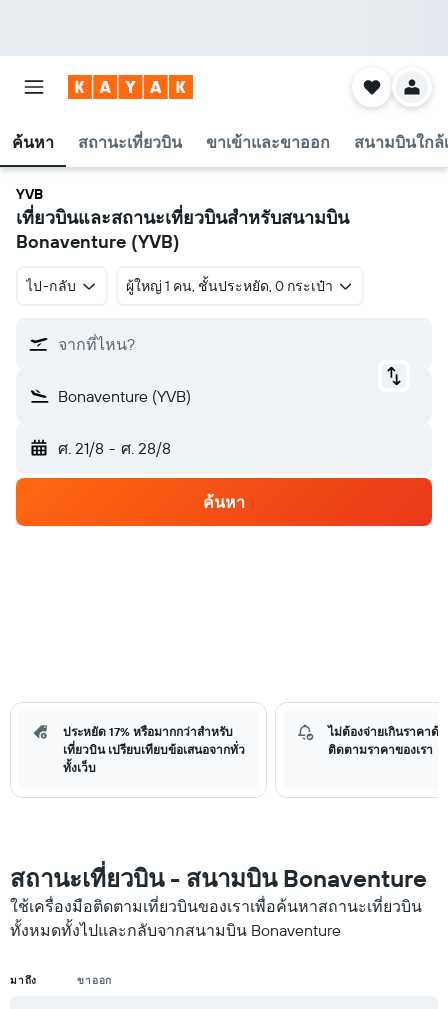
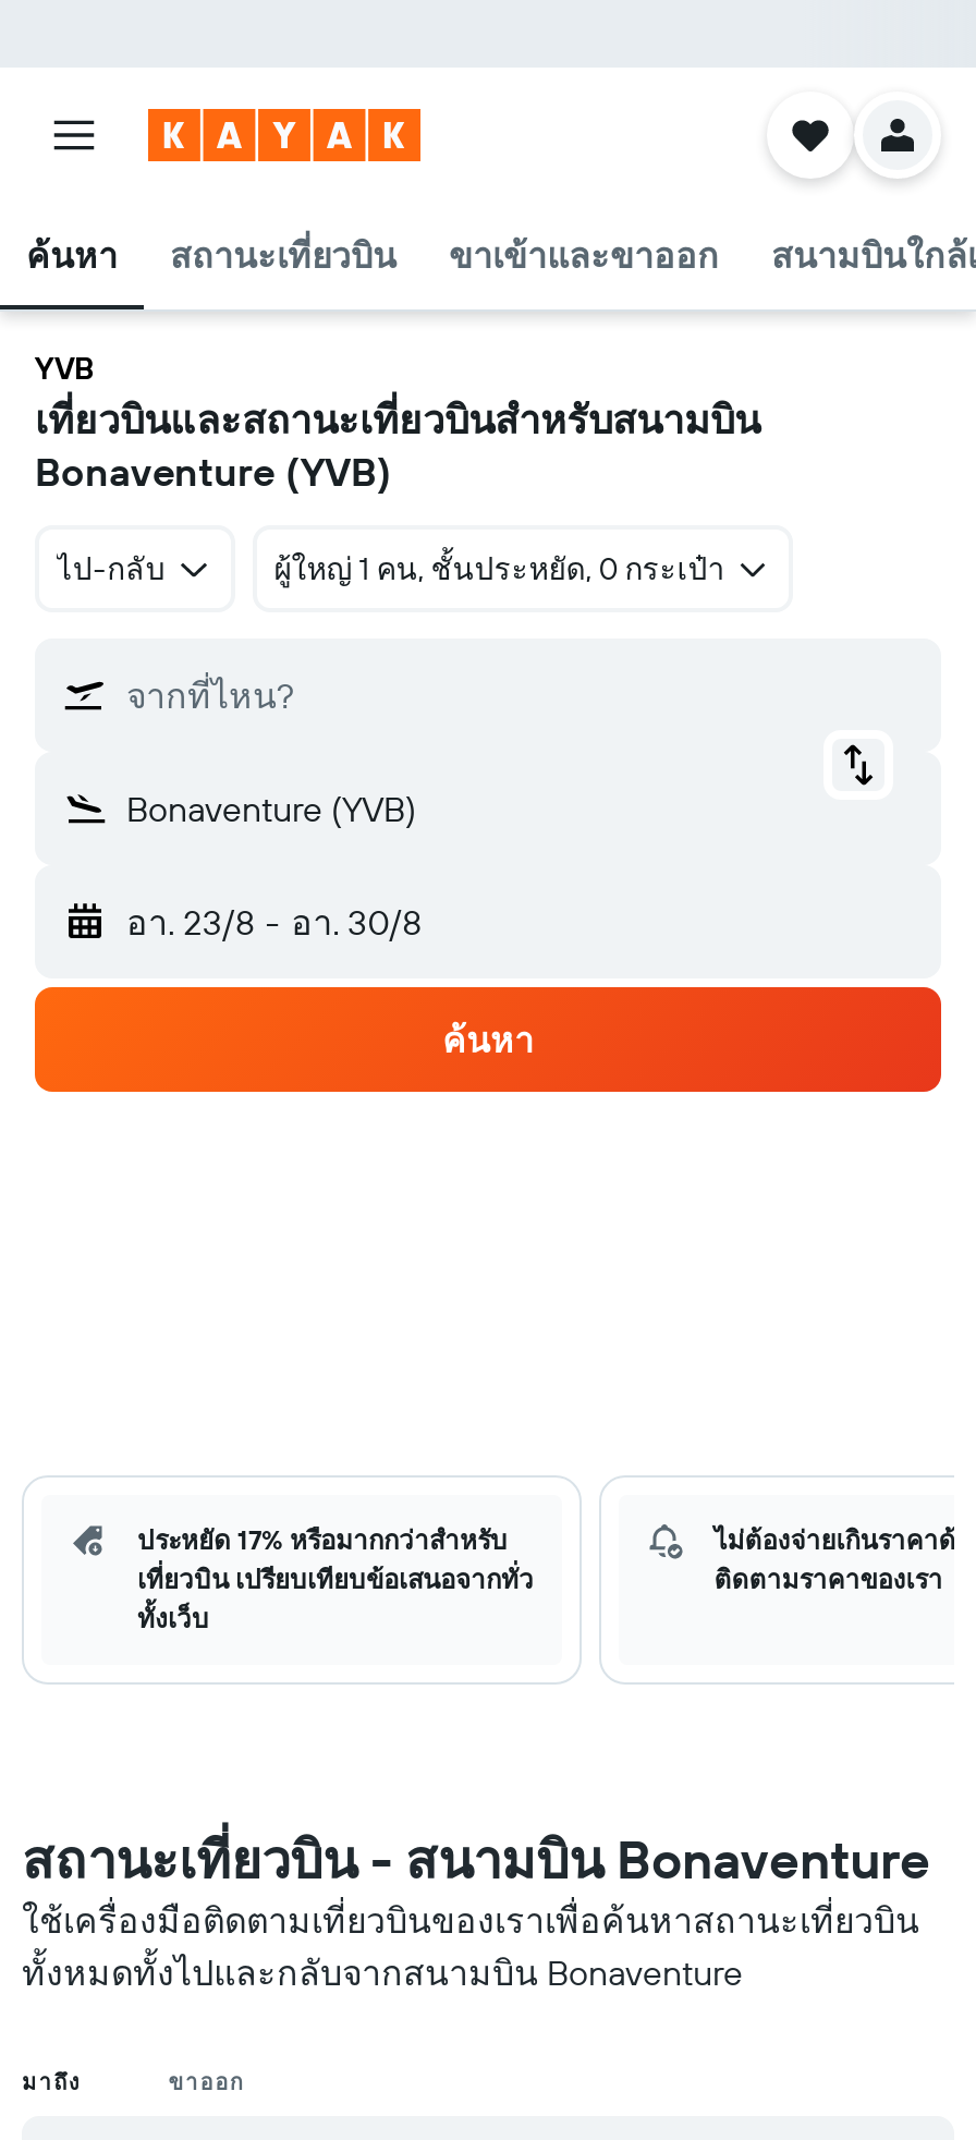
- ศ. 21/8 - ศ. 28/8
+ อา. 23/8 - อา. 30/8
